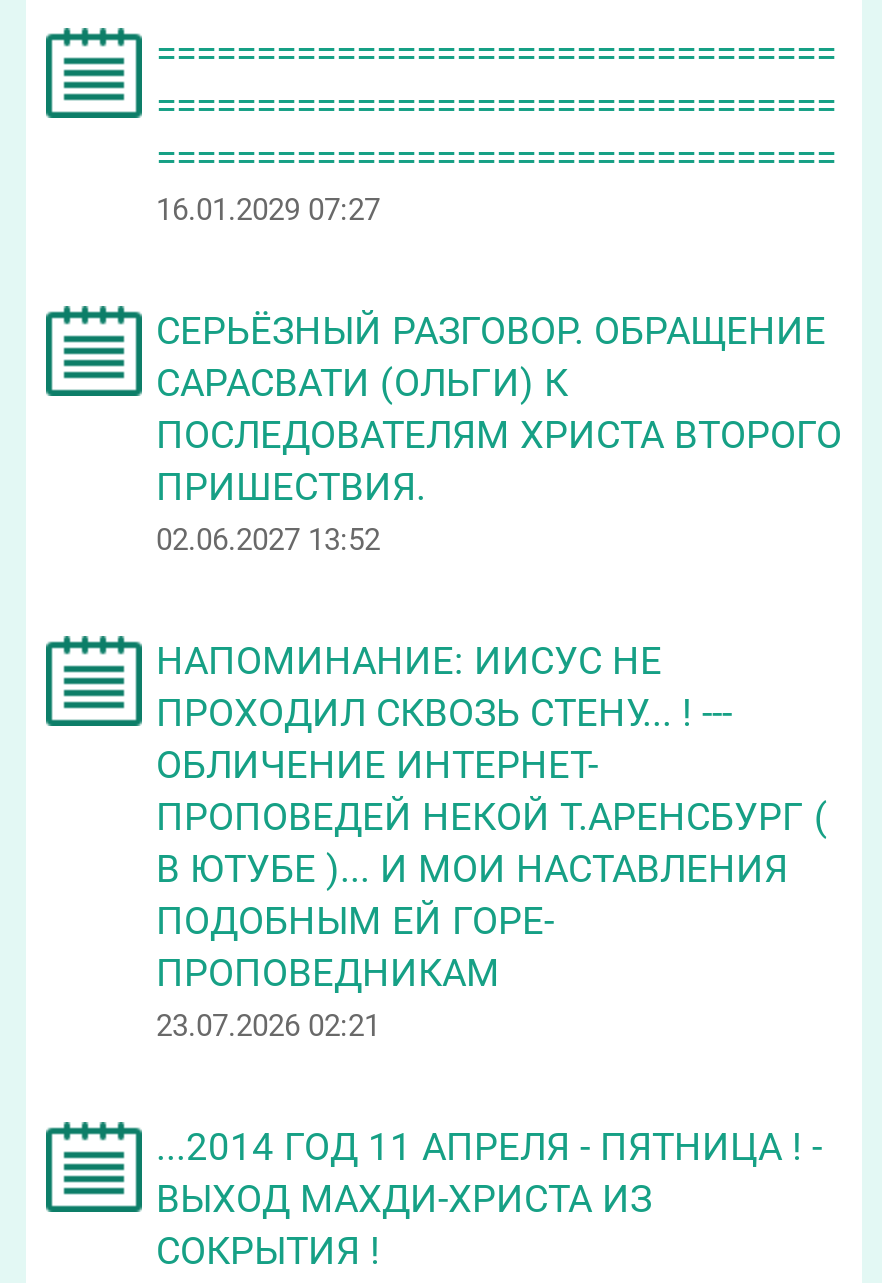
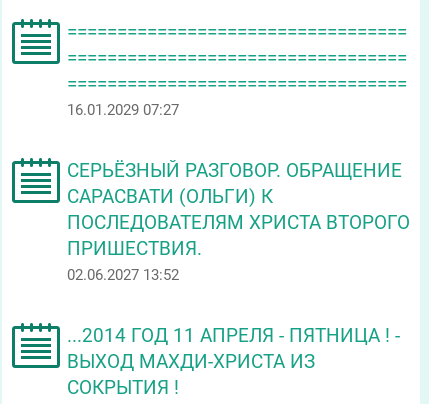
- НАПОМИНАНИЕ: ИИСУС НЕ
- ПРОХОДИЛ СКВОЗЬ СТЕНУ... ! ---
- ОБЛИЧЕНИЕ ИНТЕРНЕТ-
- ПРОПОВЕДЕЙ НЕКОЙ Т.АРЕНСБУРГ (
- В ЮТУБЕ )... И МОИ НАСТАВЛЕНИЯ
- ПОДОБНЫМ ЕЙ ГОРЕ-
- ПРОПОВЕДНИКАМ
- 23.07.2026 02:21
